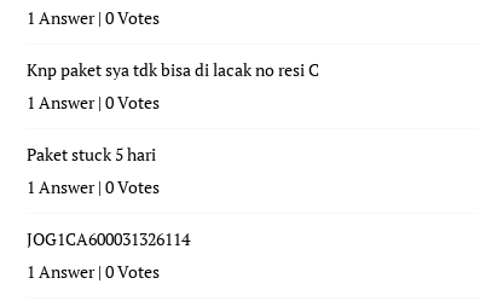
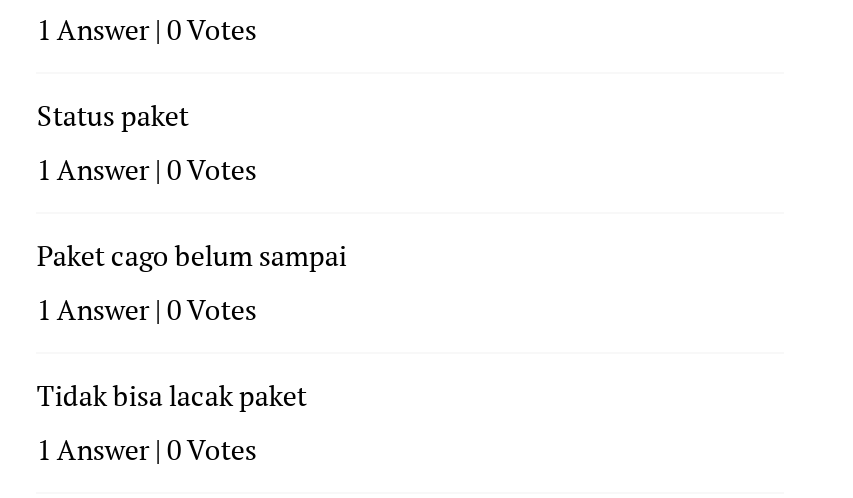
- Knp paket sya tdk bisa di lacak no resi C
+ Status paket

- Paket stuck 5 hari
+ Paket cago belum sampai

- JOG1CA600031326114
+ Tidak bisa lacak paket
